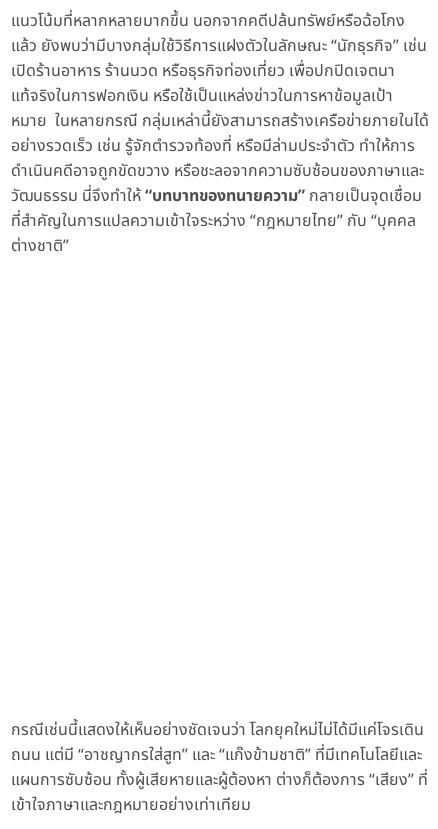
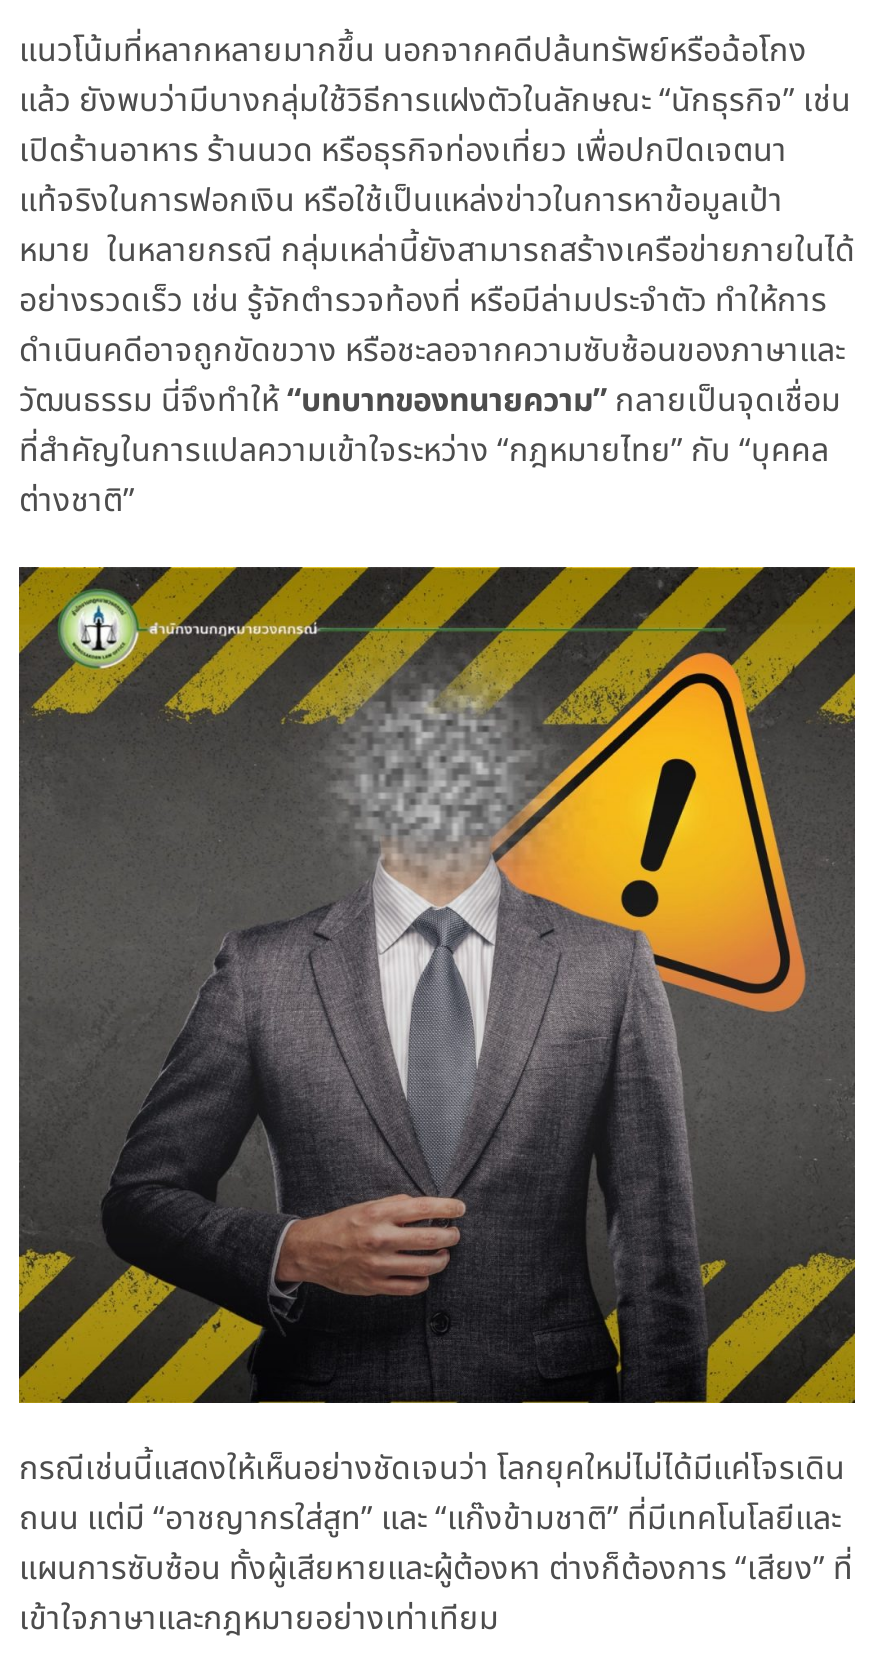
+ [image]
